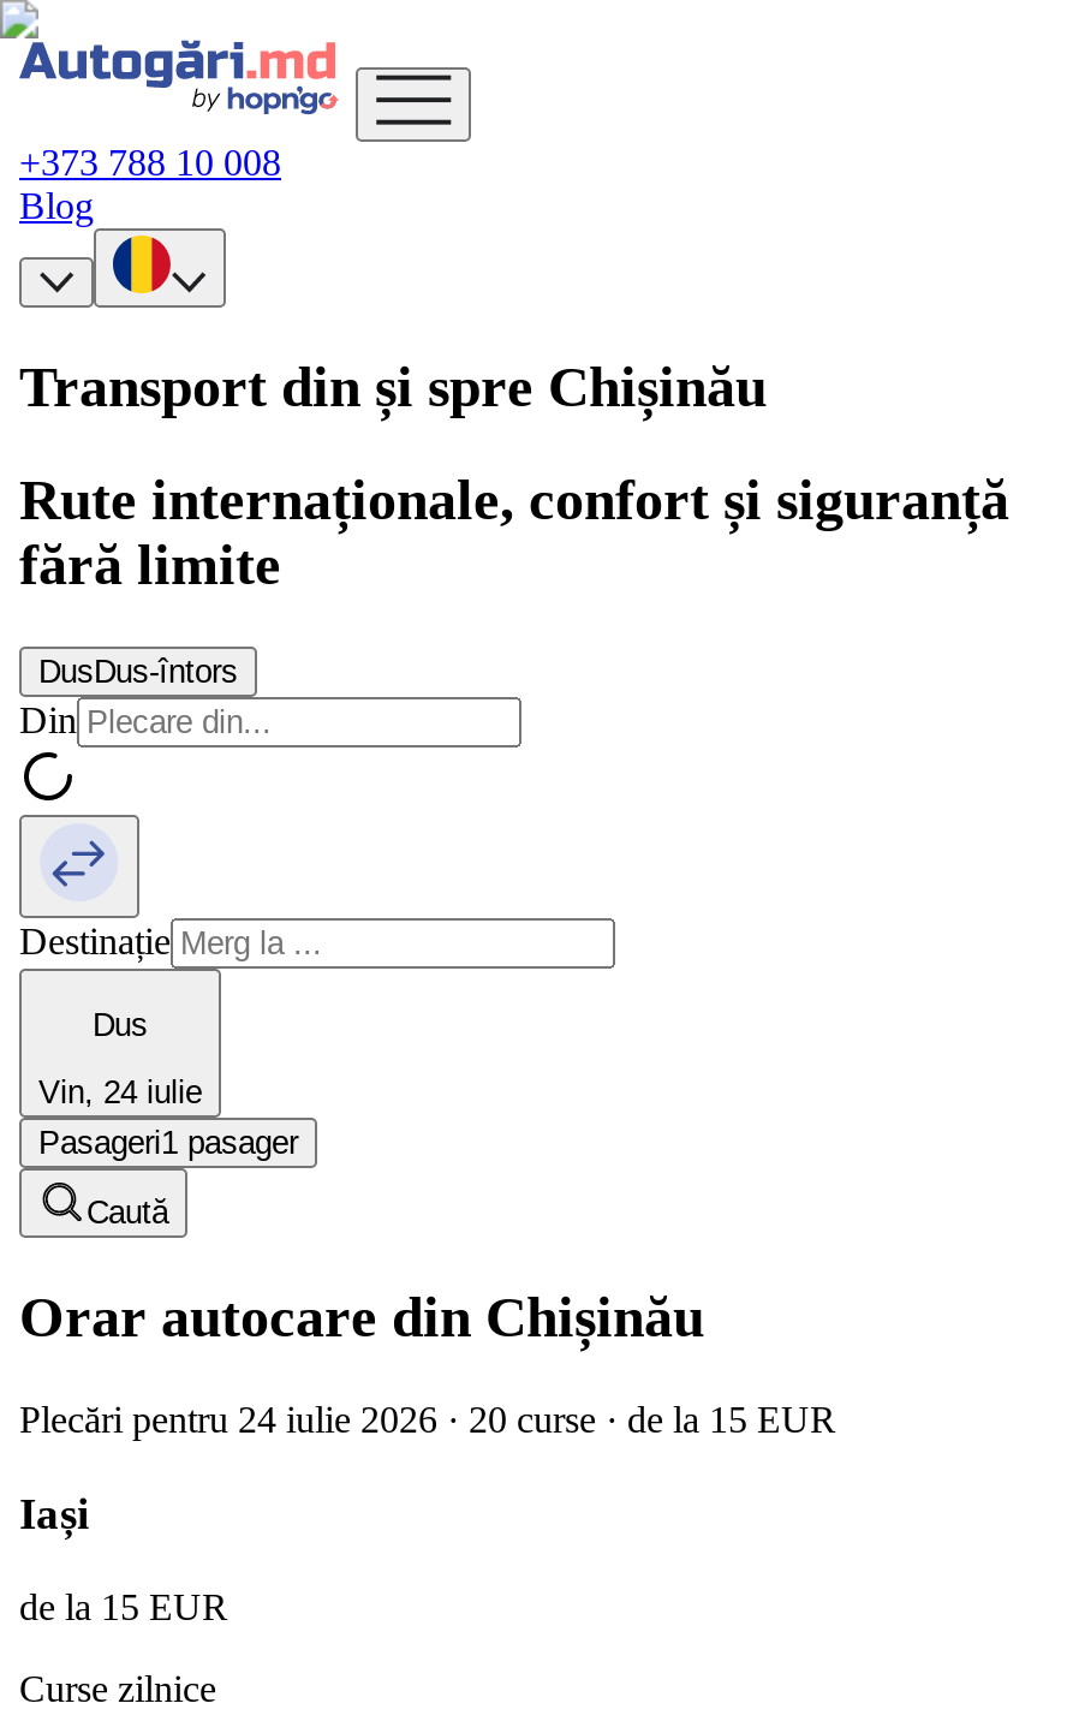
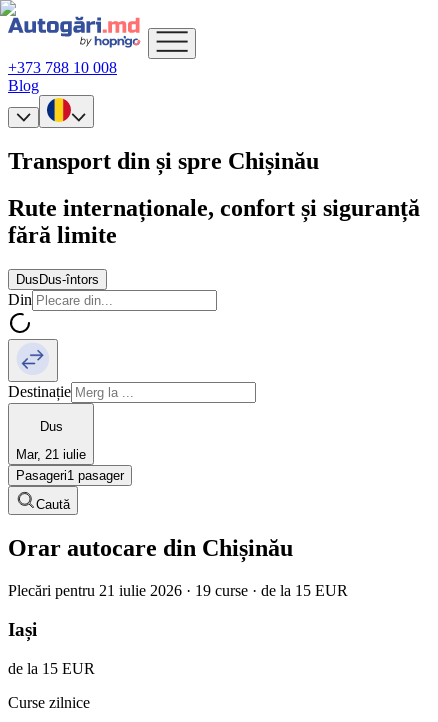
- Vin, 24 iulie
+ Mar, 21 iulie

- Plecări pentru 24 iulie 2026 · 20 curse · de la 15 EUR
+ Plecări pentru 21 iulie 2026 · 19 curse · de la 15 EUR
